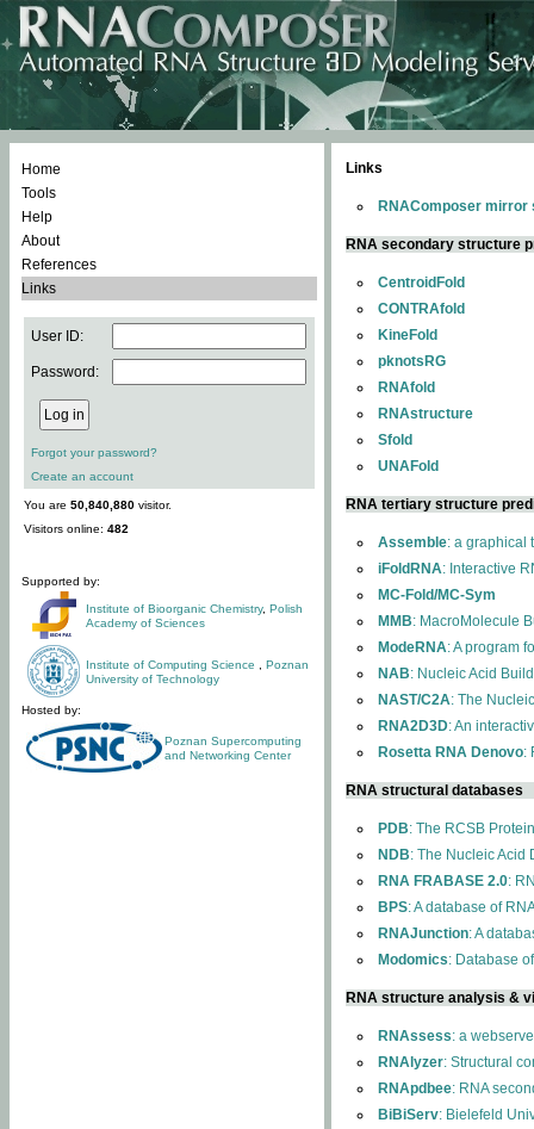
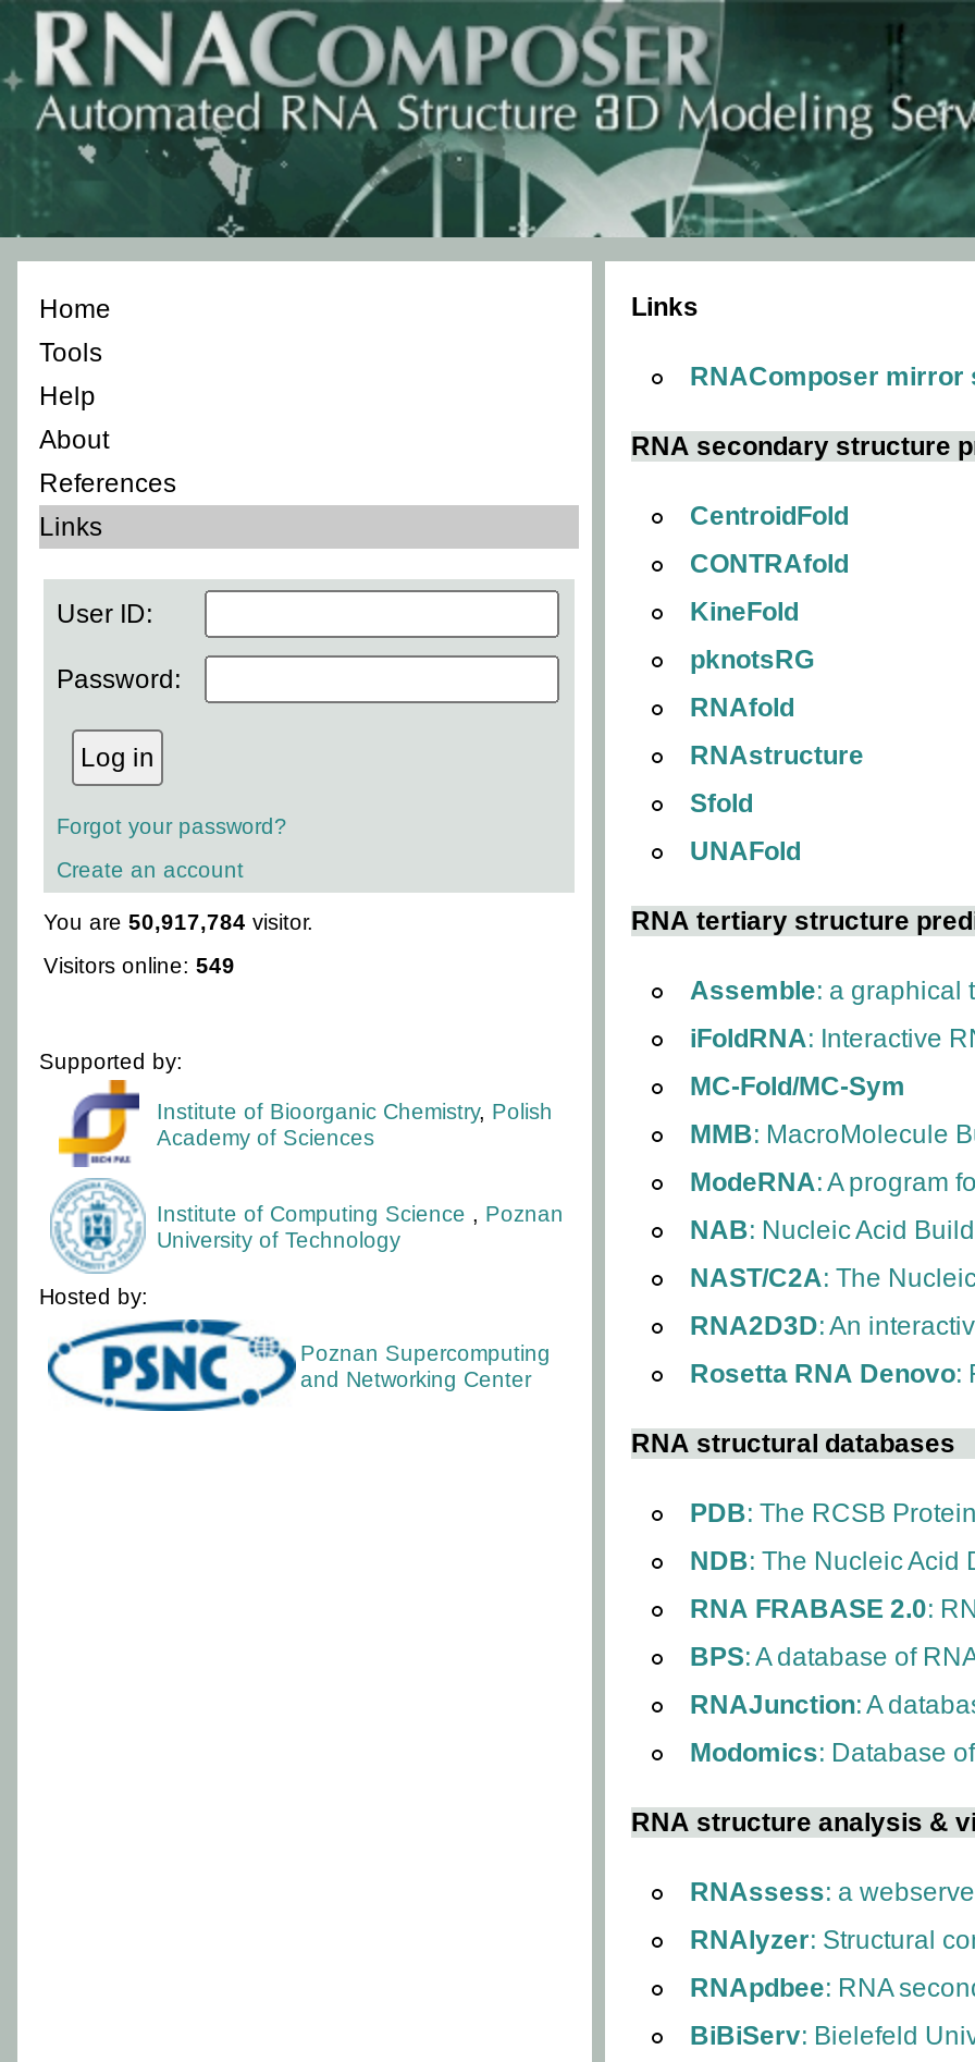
- You are 50,840,880 visitor.
+ You are 50,917,784 visitor.

- Visitors online: 482
+ Visitors online: 549
